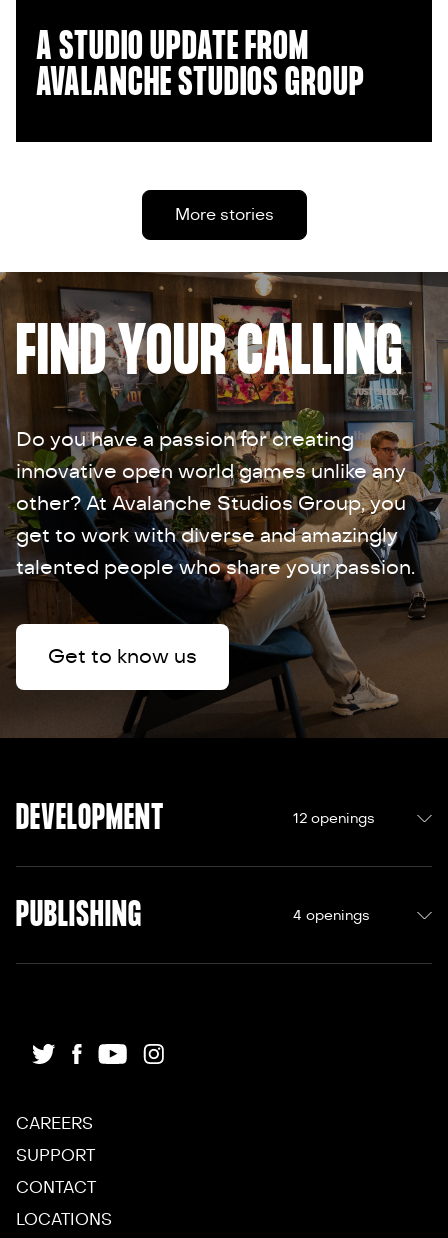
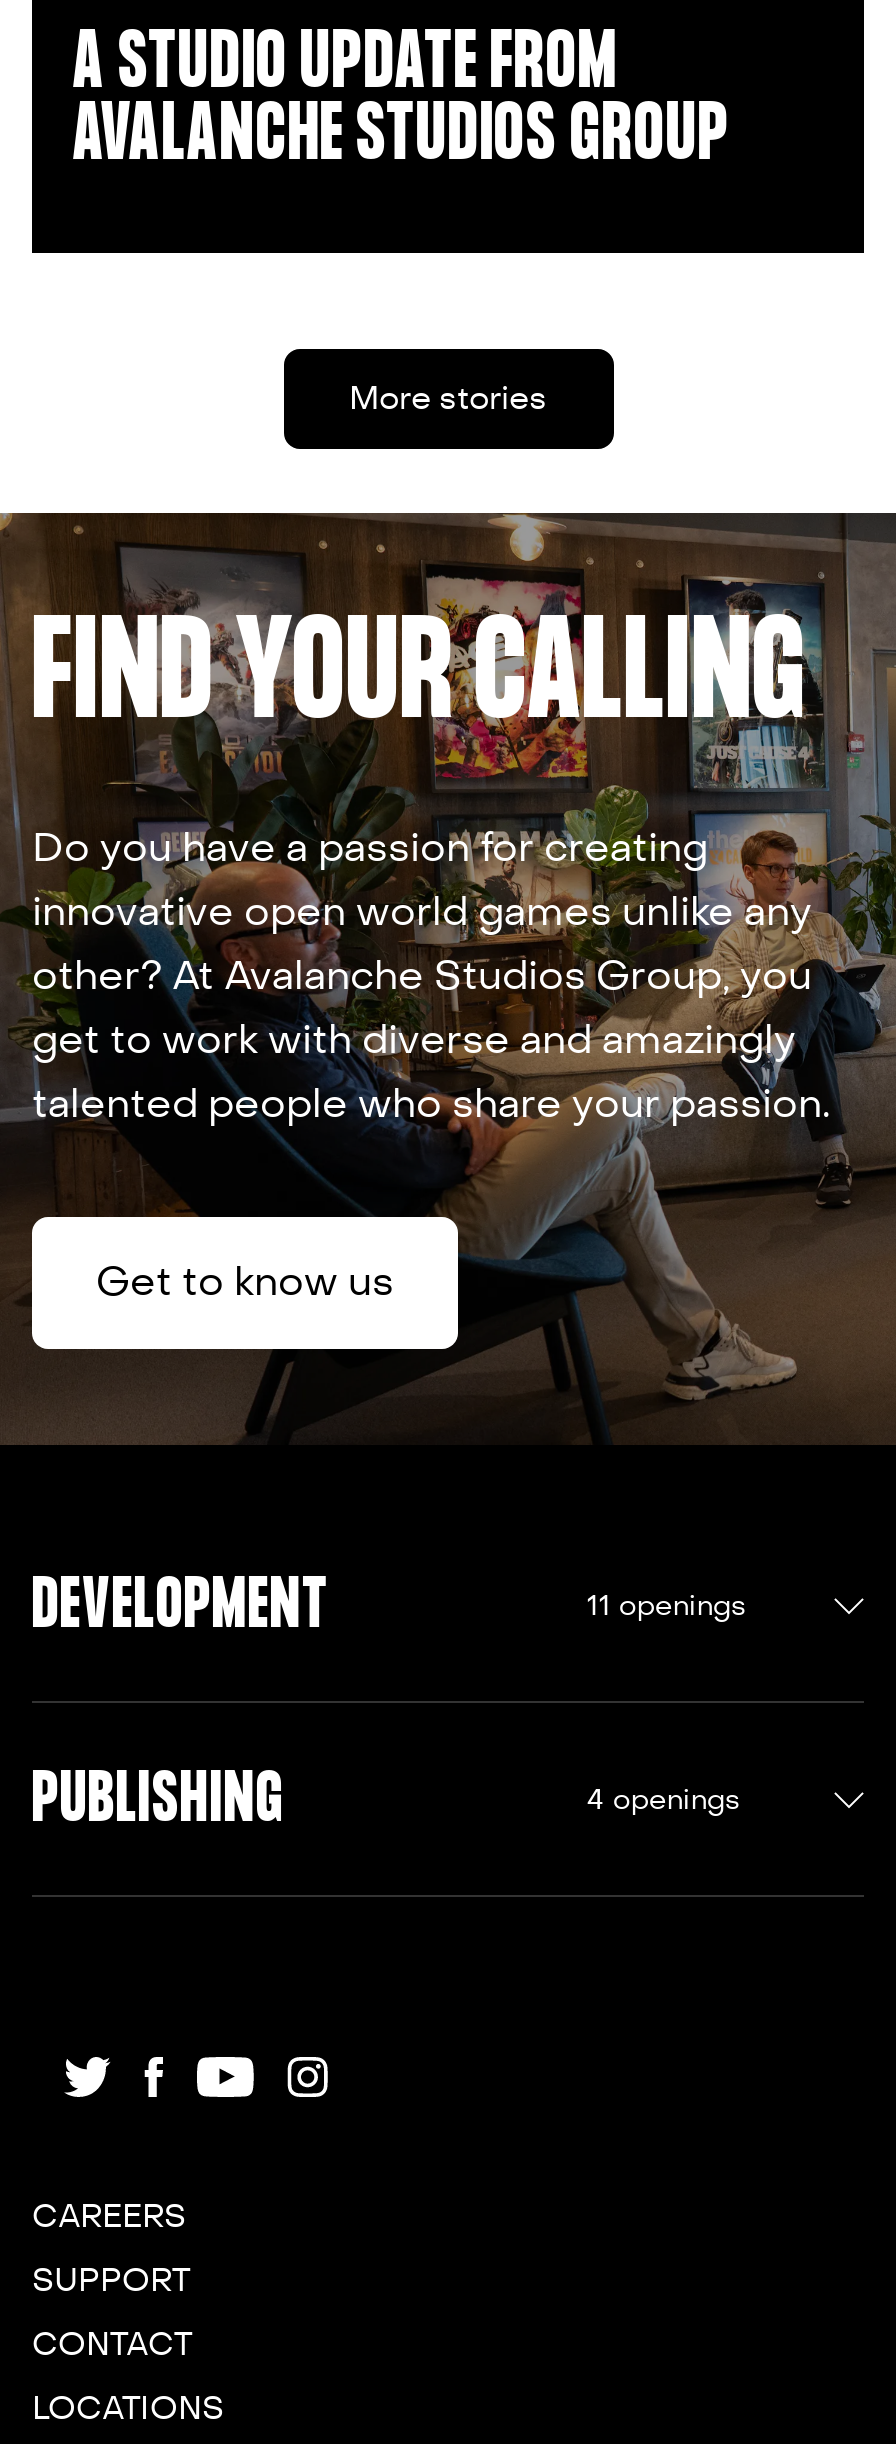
- 12 openings
+ 11 openings
